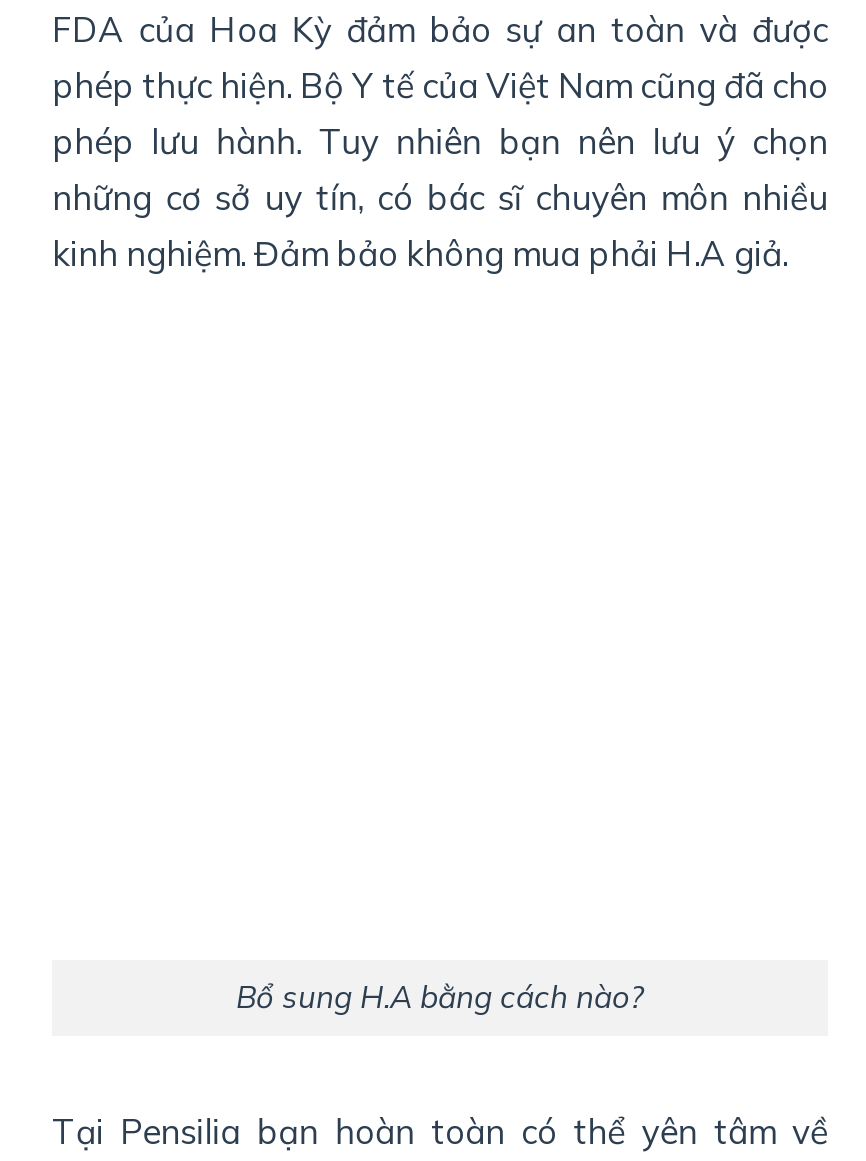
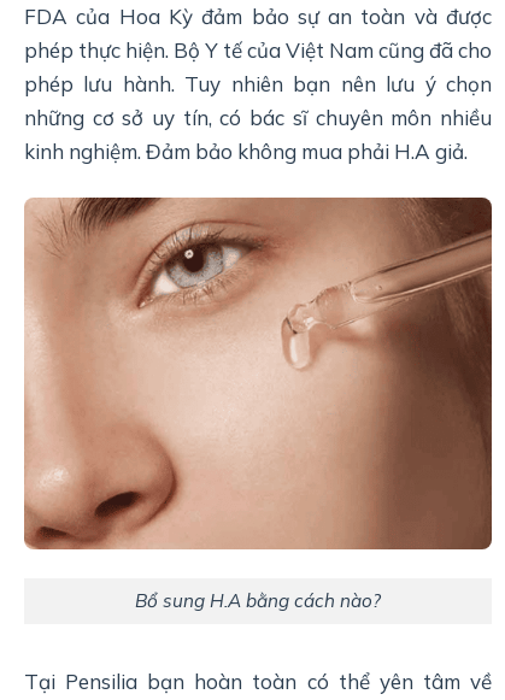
+ [image]
